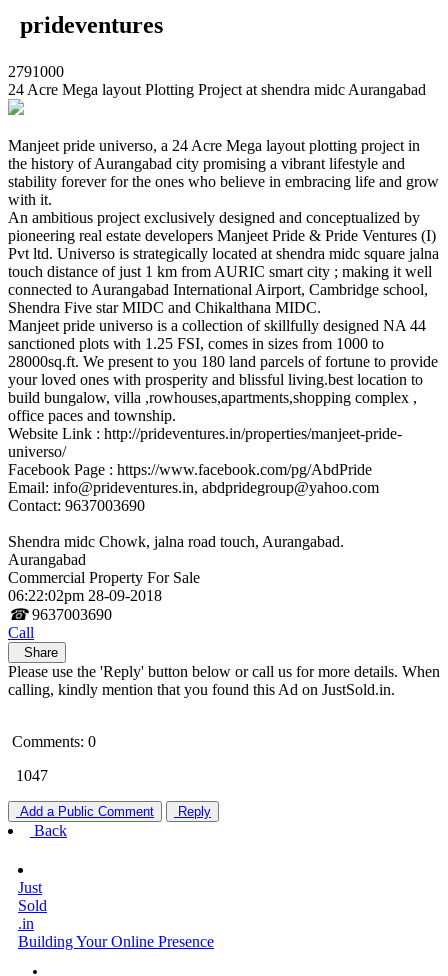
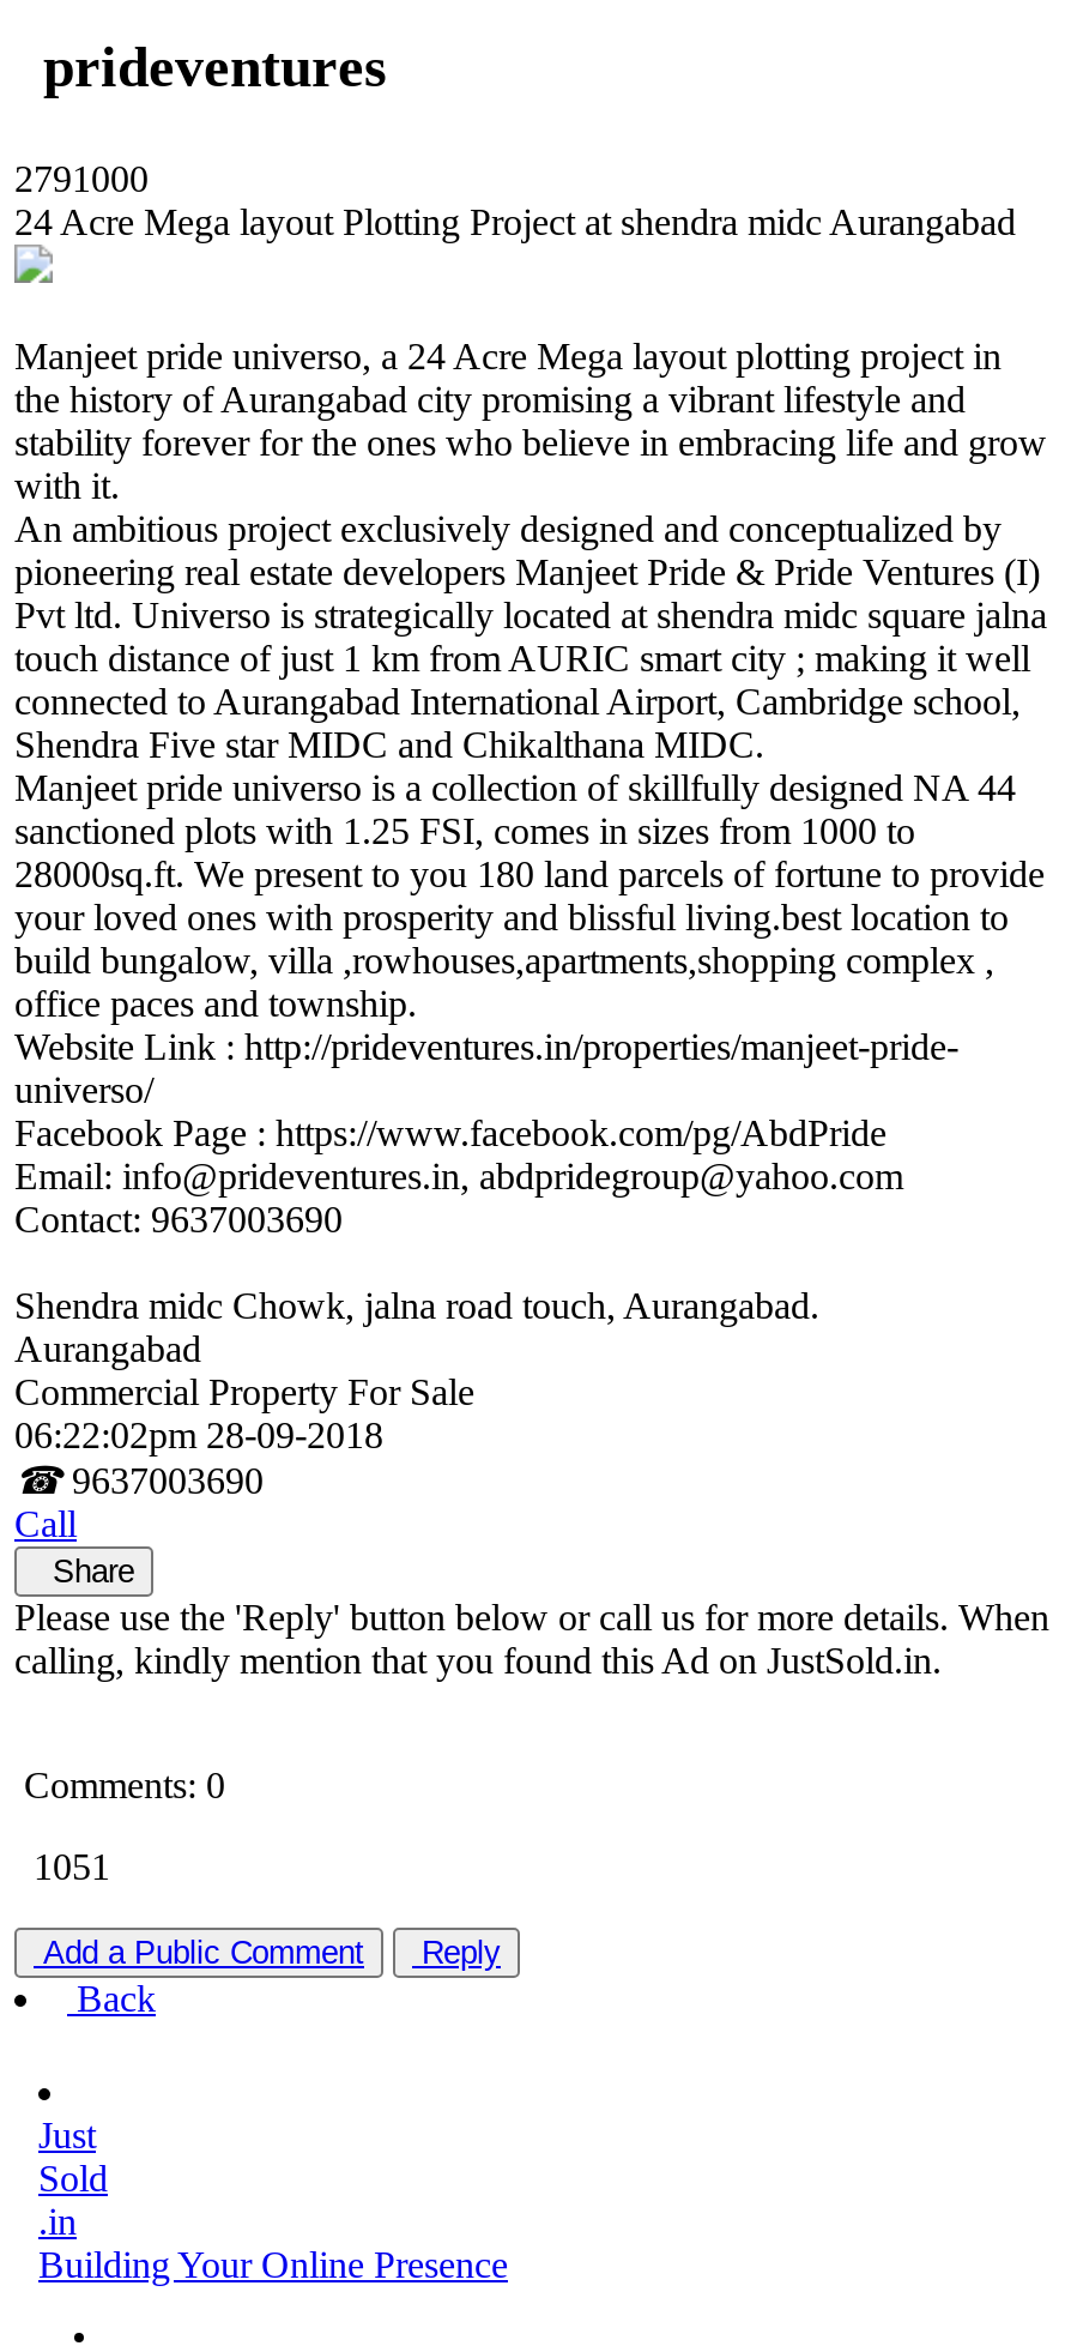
- 1047
+ 1051
